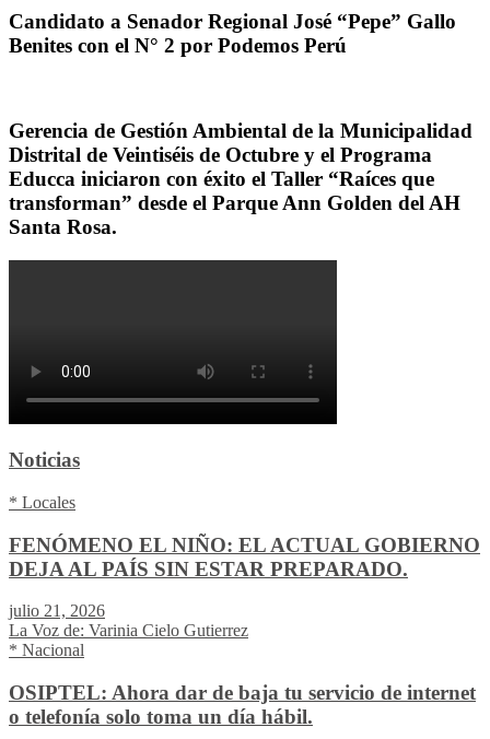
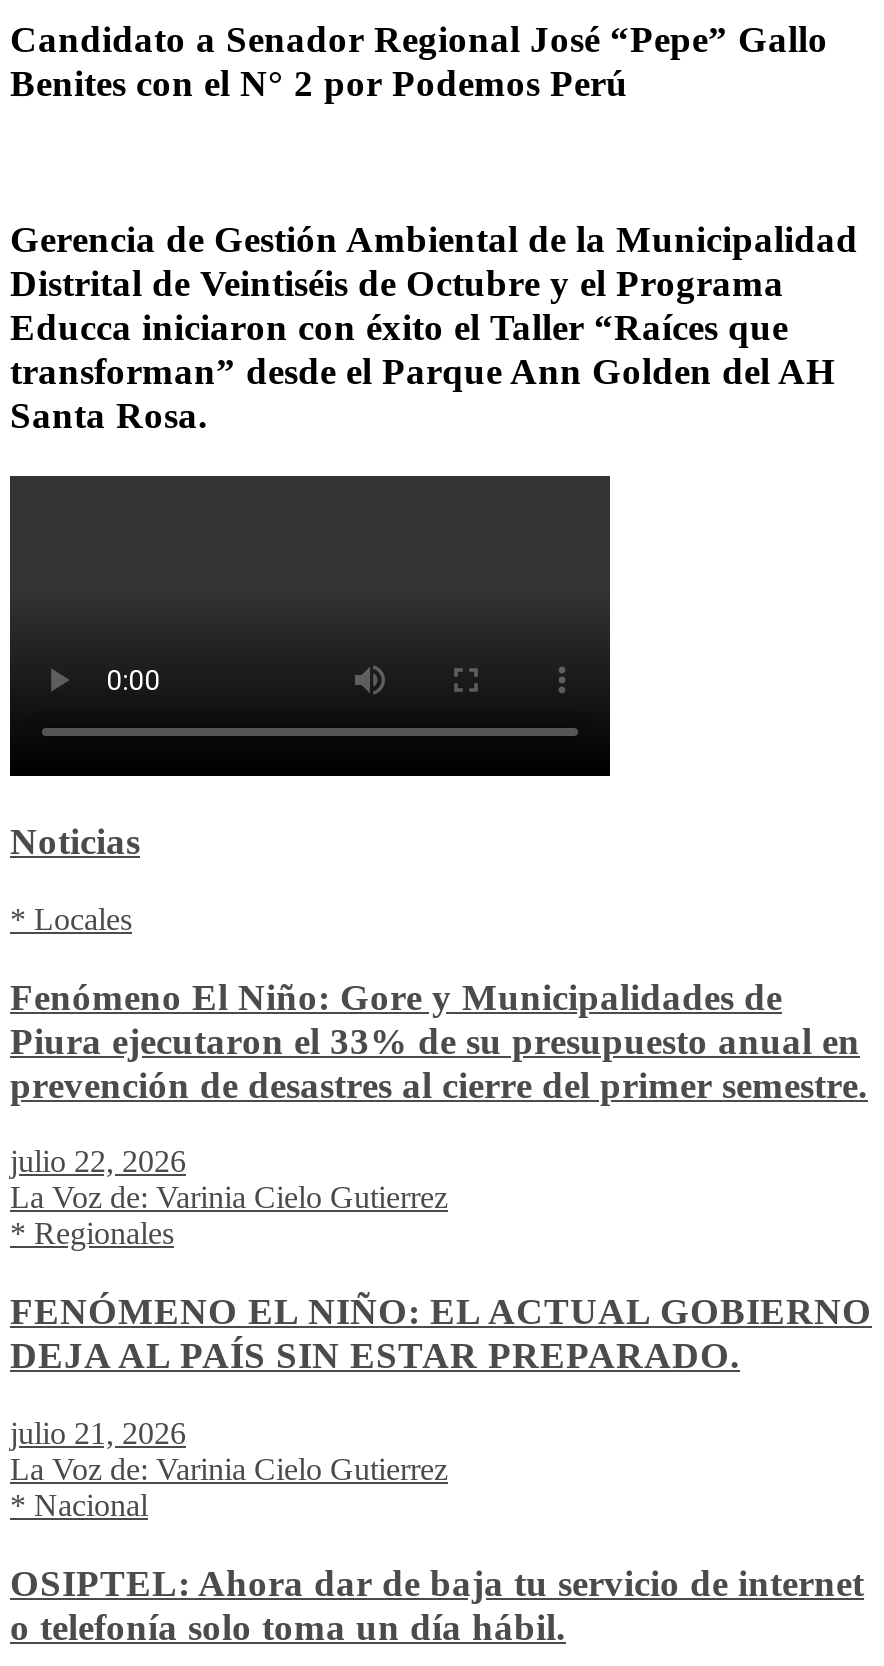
+ Fenómeno El Niño: Gore y Municipalidades de
+ Piura ejecutaron el 33% de su presupuesto anual en
+ prevención de desastres al cierre del primer semestre.
+ julio 22, 2026
+ La Voz de: Varinia Cielo Gutierrez
+ * Regionales
